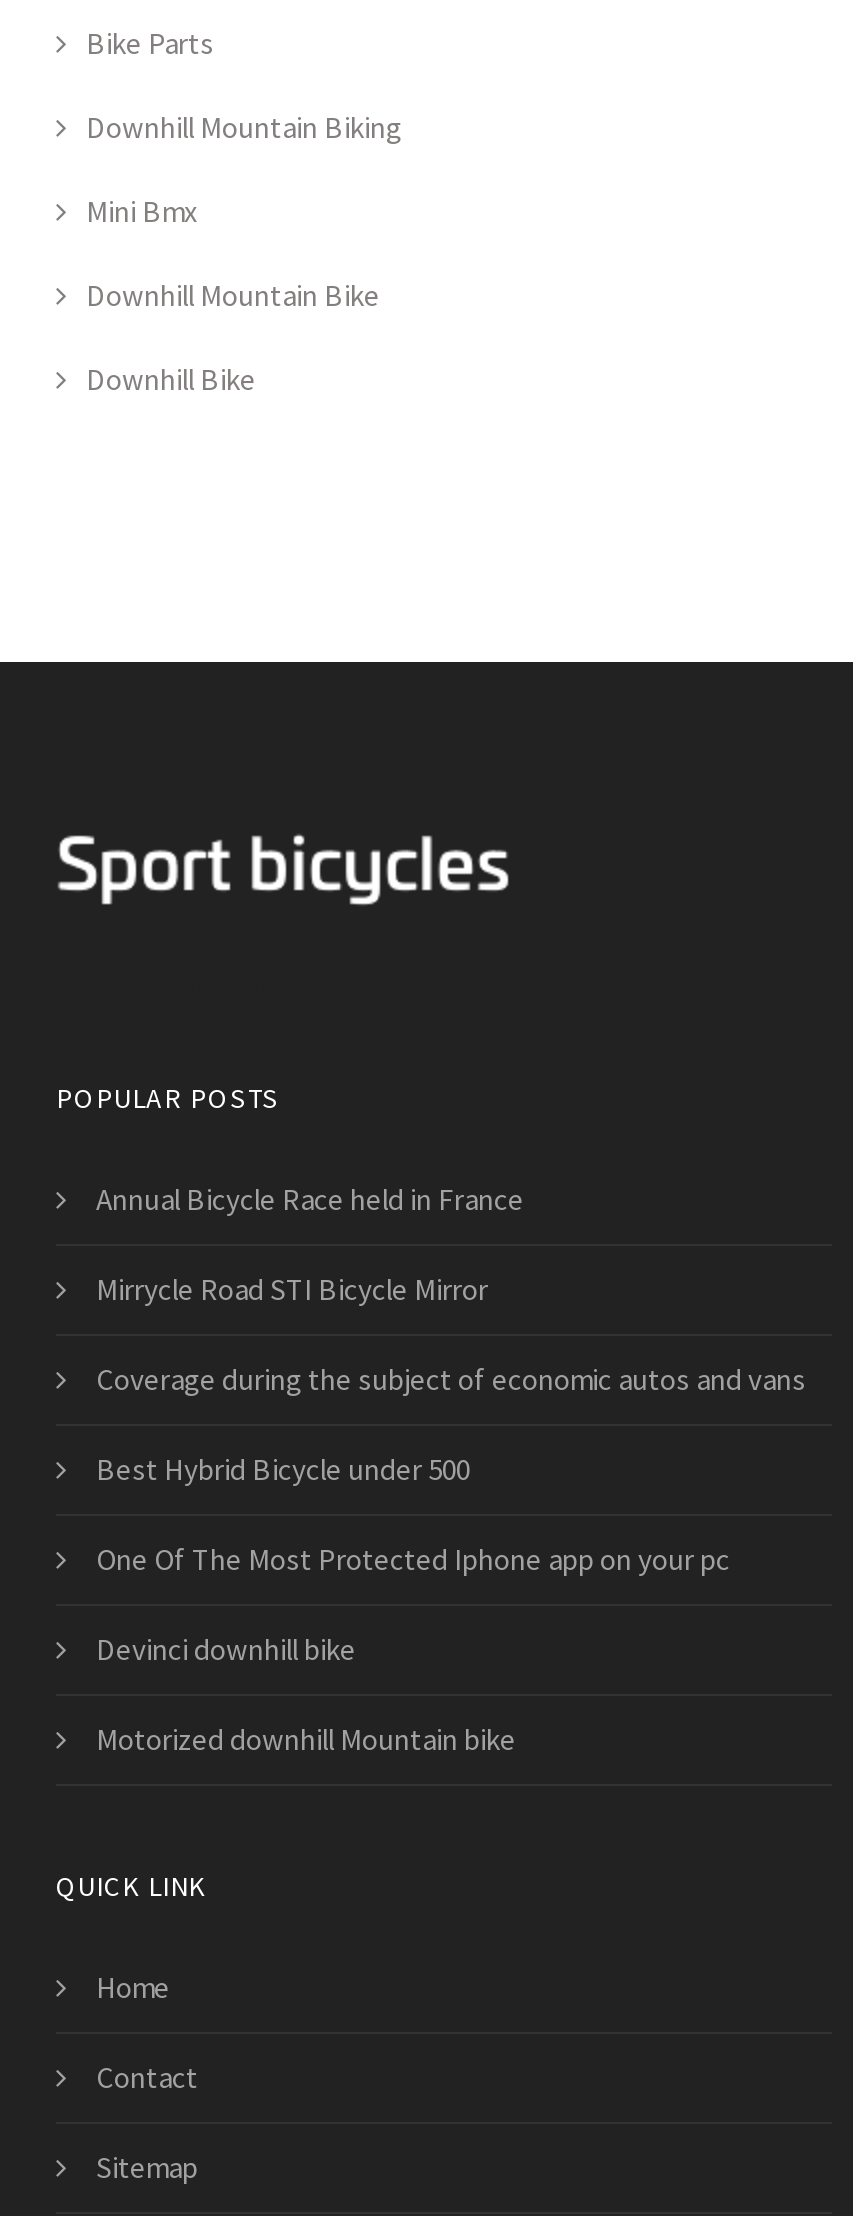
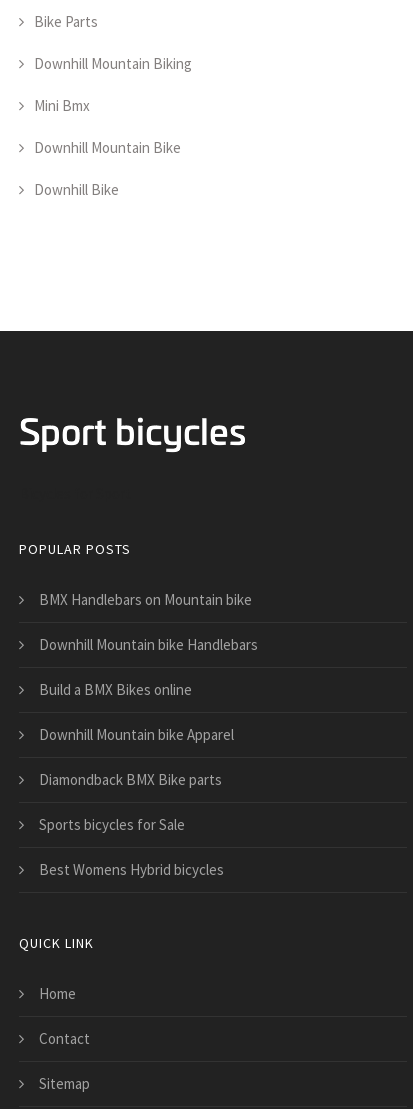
- Annual Bicycle Race held in France
+ BMX Handlebars on Mountain bike

- Mirrycle Road STI Bicycle Mirror
+ Downhill Mountain bike Handlebars

- Coverage during the subject of economic autos and vans
+ Build a BMX Bikes online

- Best Hybrid Bicycle under 500
+ Downhill Mountain bike Apparel

- One Of The Most Protected Iphone app on your pc
+ Diamondback BMX Bike parts

- Devinci downhill bike
+ Sports bicycles for Sale

- Motorized downhill Mountain bike
+ Best Womens Hybrid bicycles
